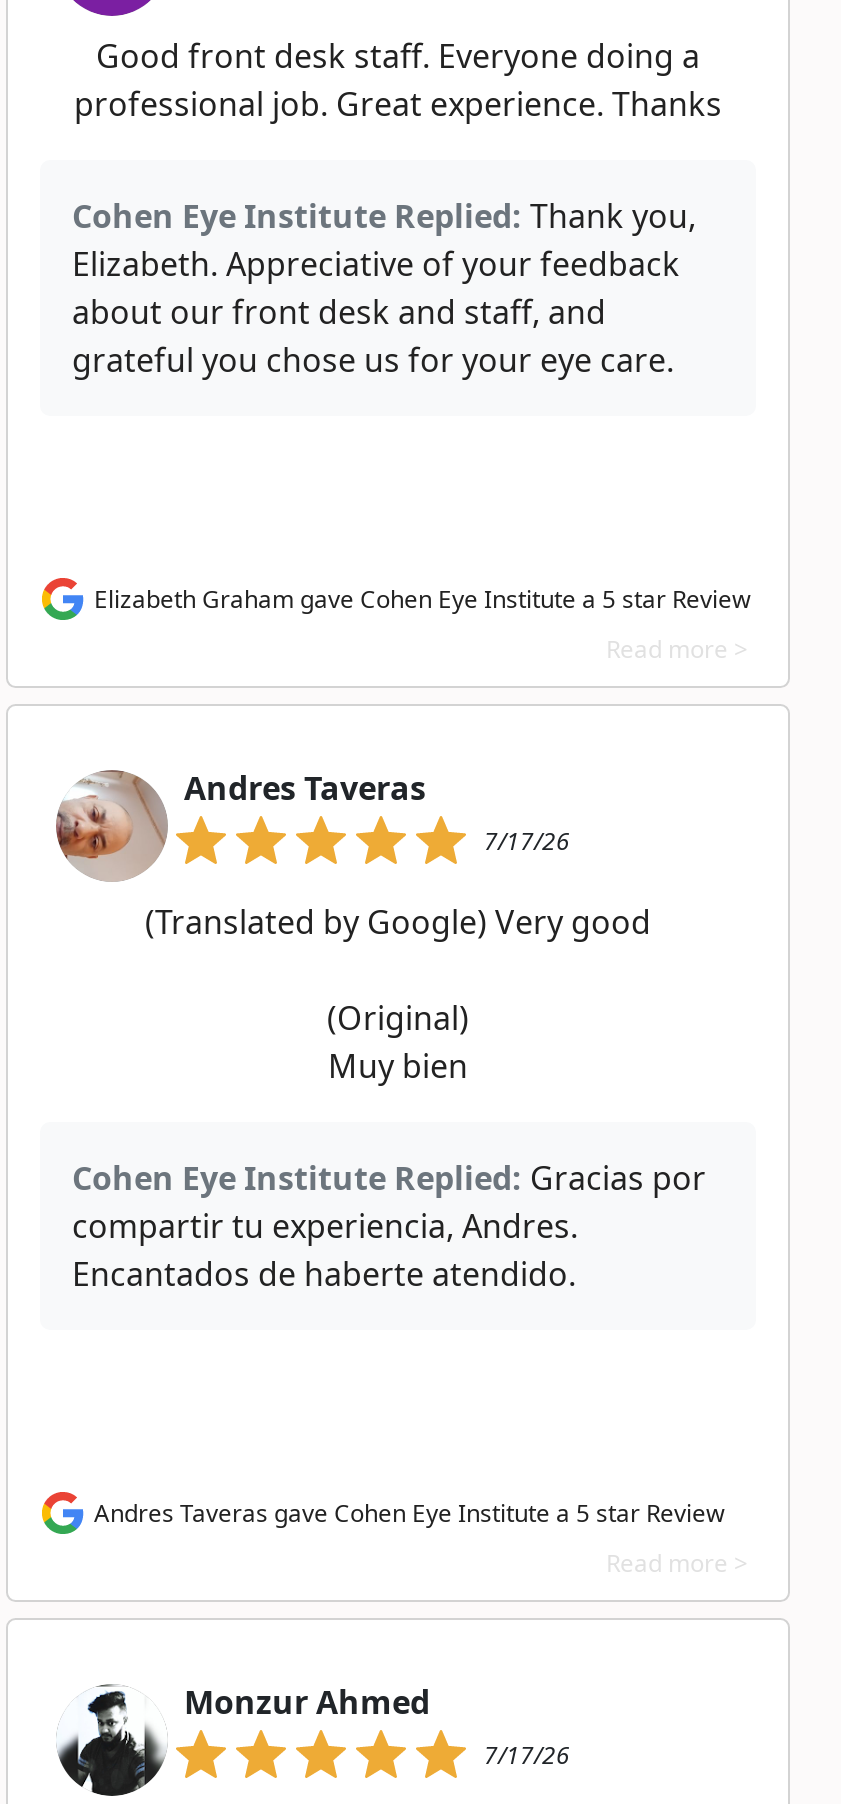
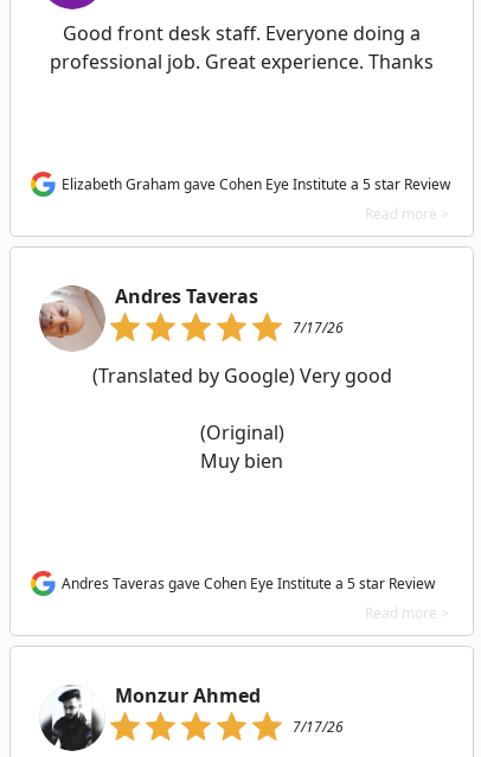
- Cohen Eye Institute Replied: Thank you,
- Elizabeth. Appreciative of your feedback
- about our front desk and staff, and
- grateful you chose us for your eye care.

- Cohen Eye Institute Replied: Gracias por
- compartir tu experiencia, Andres.
- Encantados de haberte atendido.
